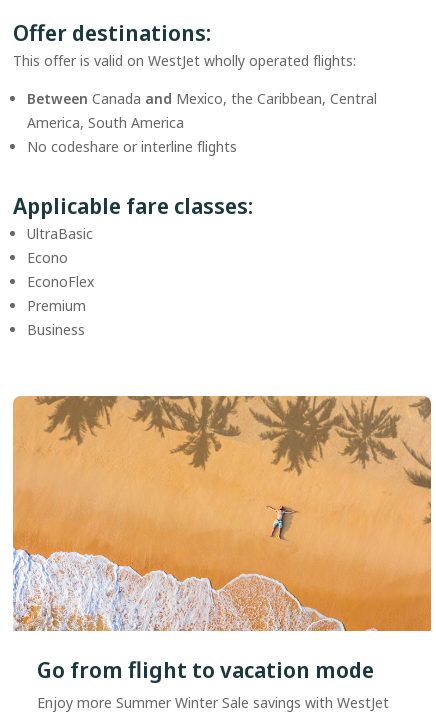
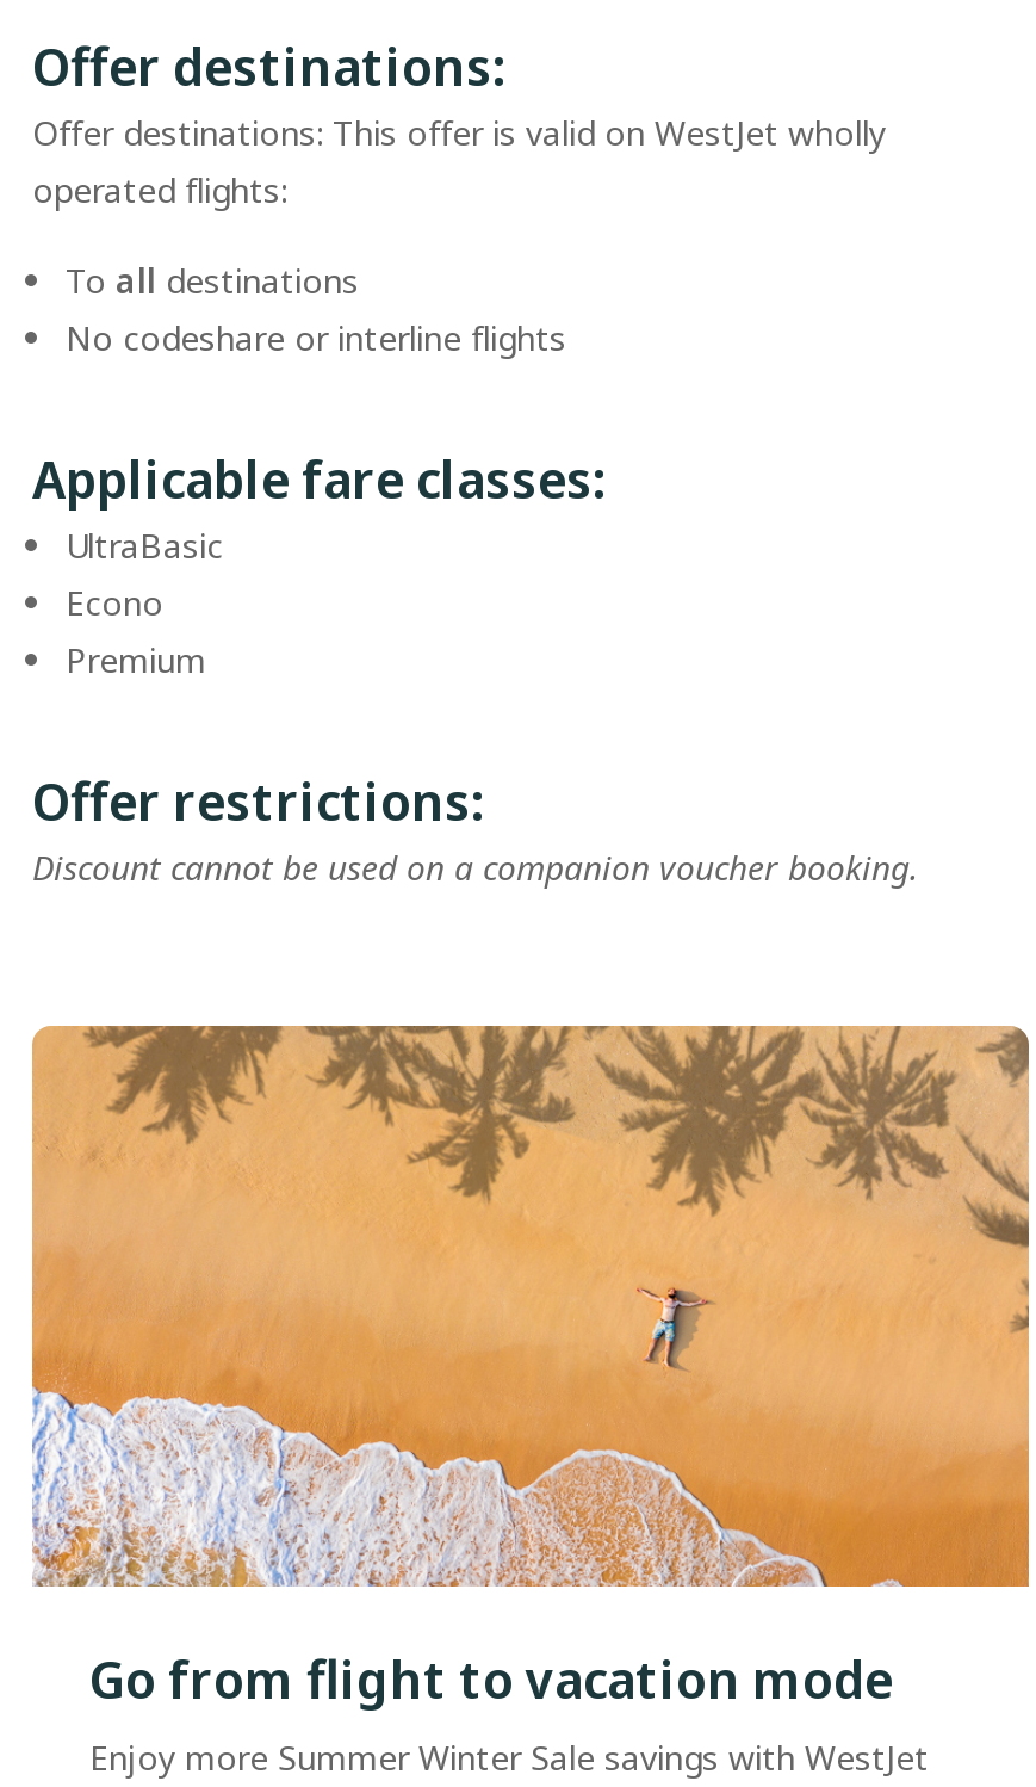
- This offer is valid on WestJet wholly operated flights:
+ Offer destinations: This offer is valid on WestJet wholly
+ operated flights:

- Between Canada and Mexico, the Caribbean, Central
- America, South America
+ To all destinations

- EconoFlex

moved up: Premium

- Business
+ Offer restrictions:
+ Discount cannot be used on a companion voucher booking.
